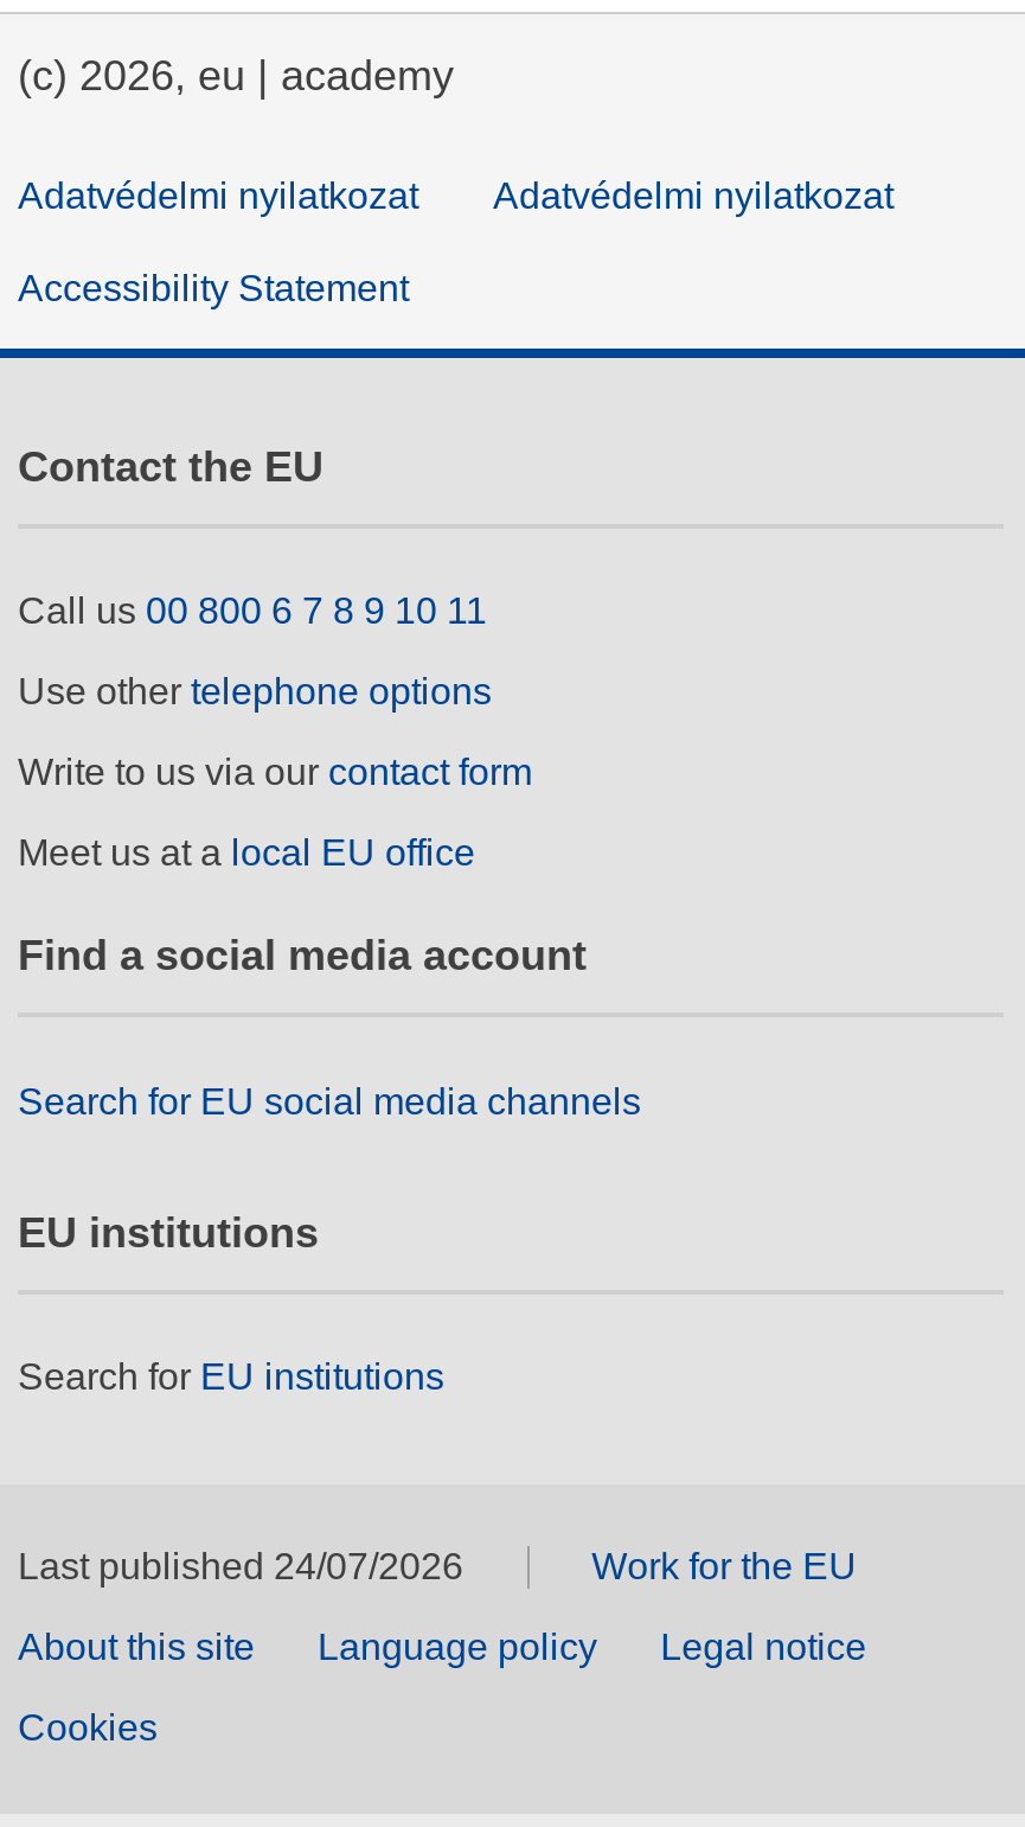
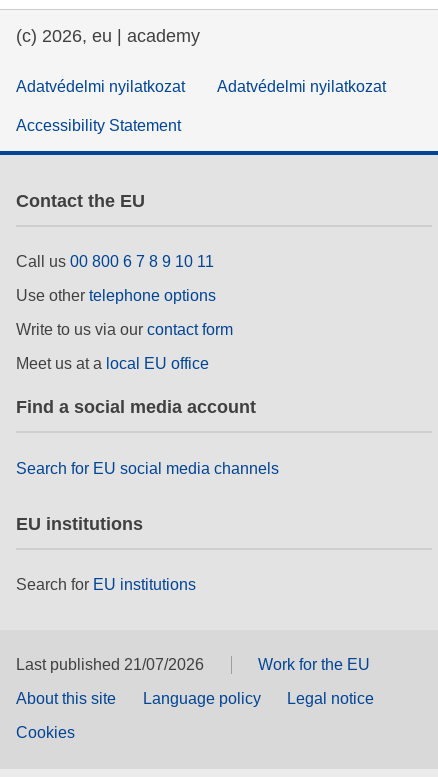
- Last published 24/07/2026
+ Last published 21/07/2026
